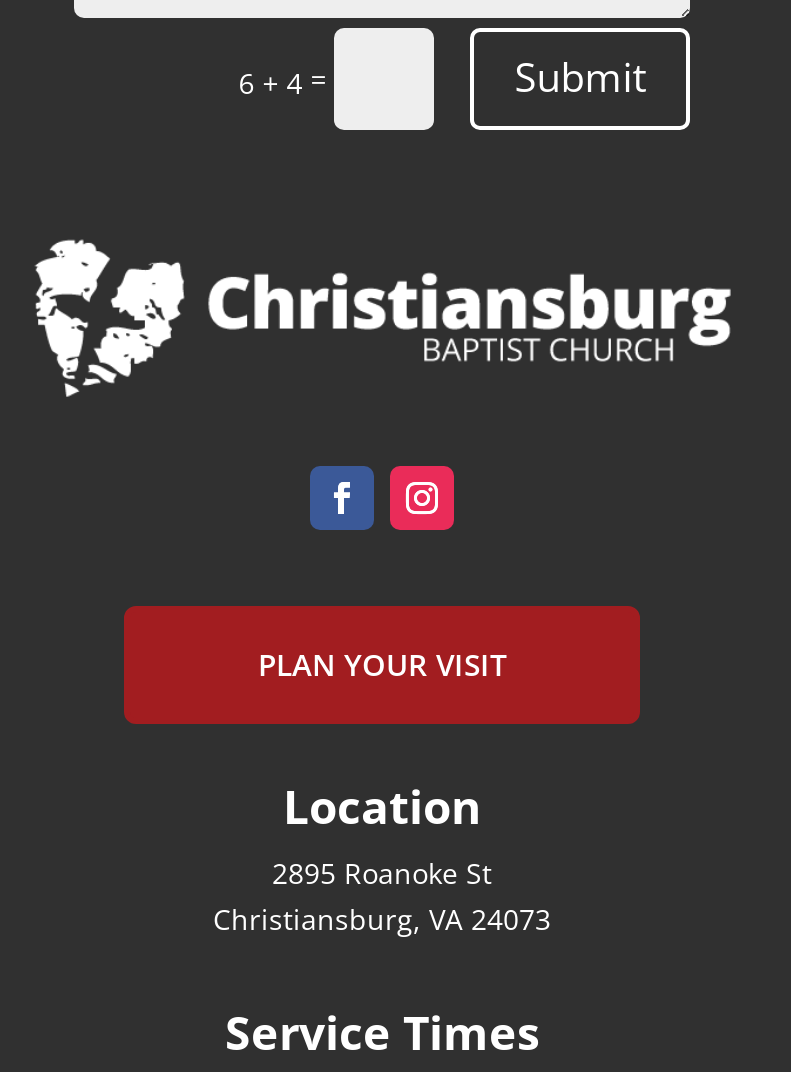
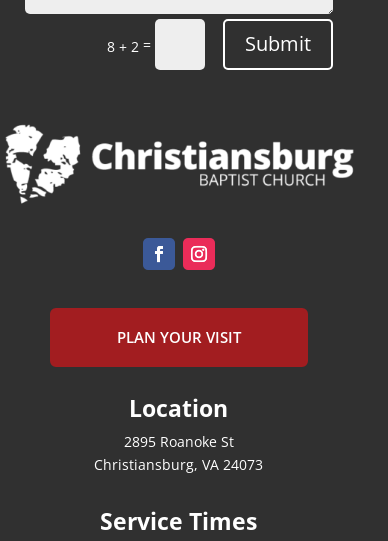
- 6 + 4 =
+ 8 + 2 =
